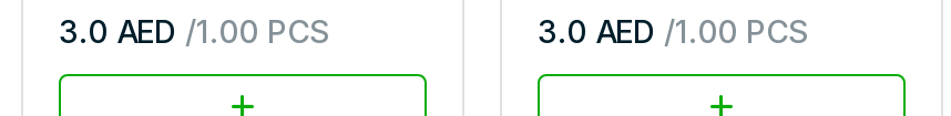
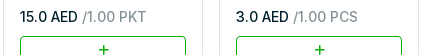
- 3.0 AED / 1.00 PCS
+ 15.0 AED / 1.00 PKT
